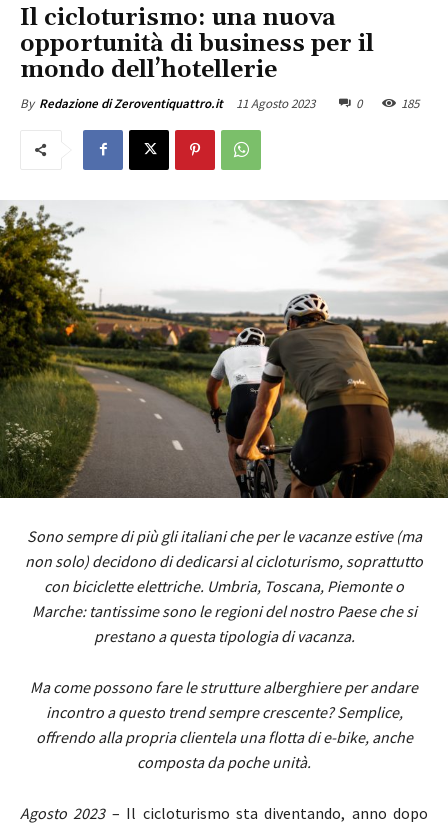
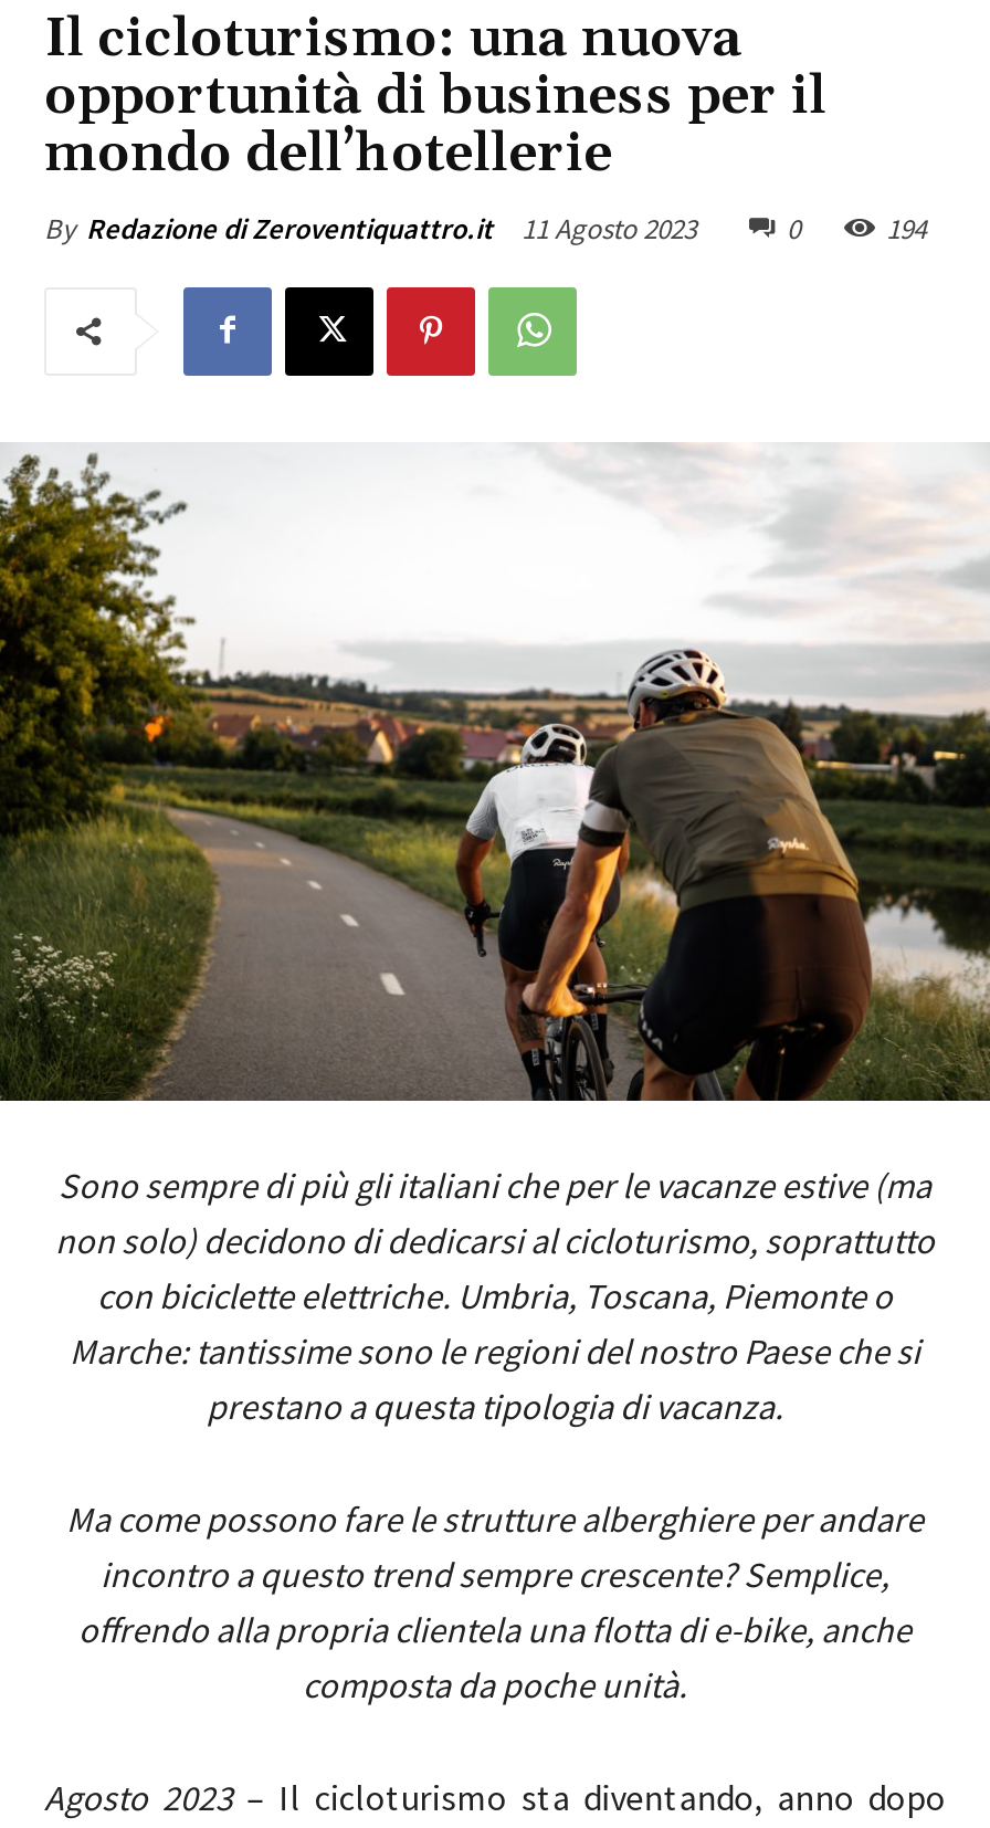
- 185
+ 194
